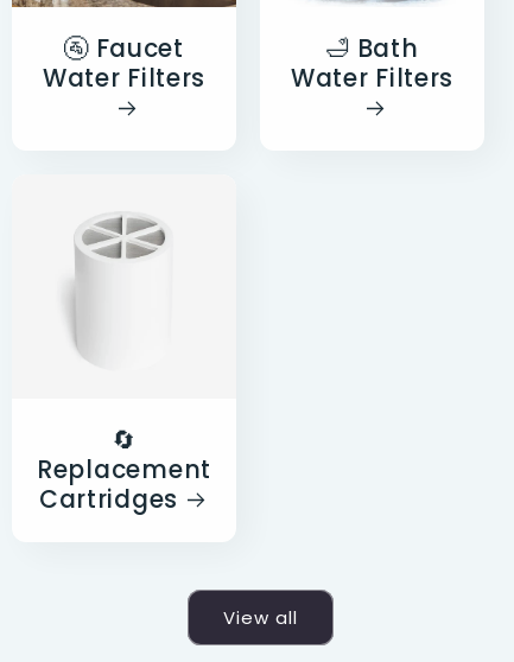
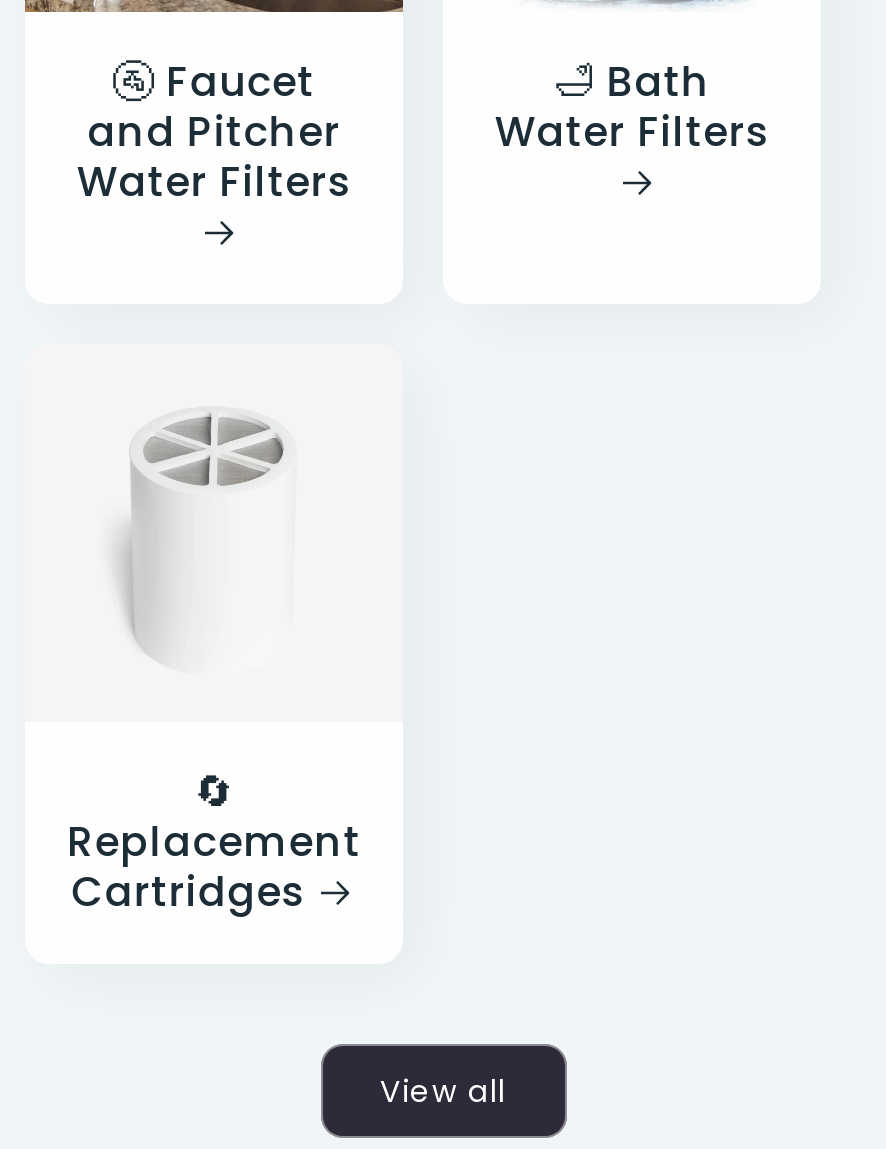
+ and Pitcher
